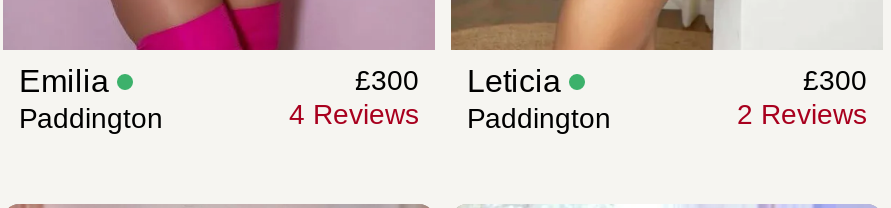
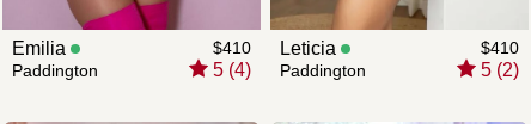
- £300
- 4 Reviews
+ $410
+ 5 (4)

- £300
- 2 Reviews
+ $410
+ 5 (2)
